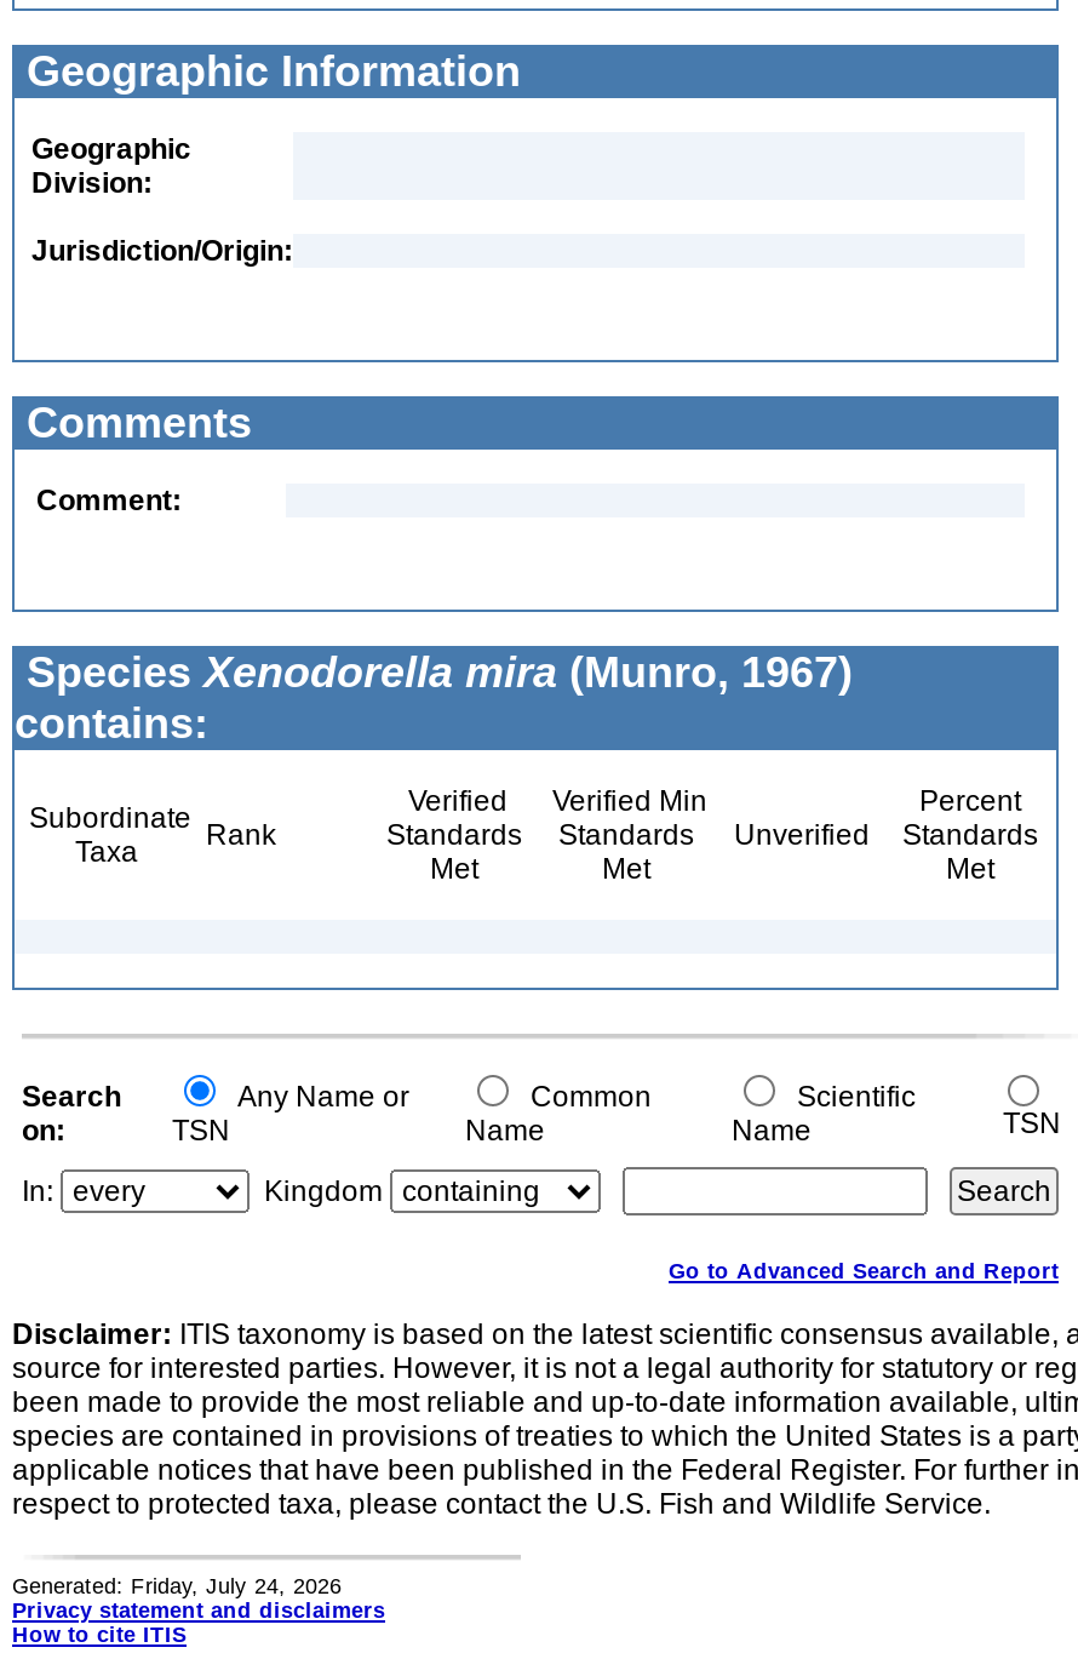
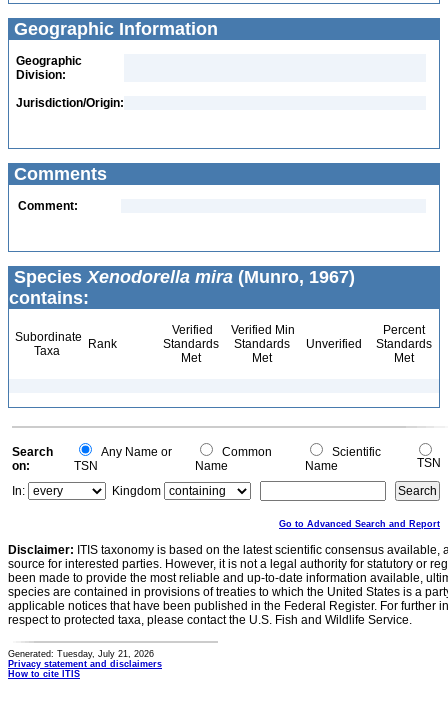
- Generated: Friday, July 24, 2026
+ Generated: Tuesday, July 21, 2026
